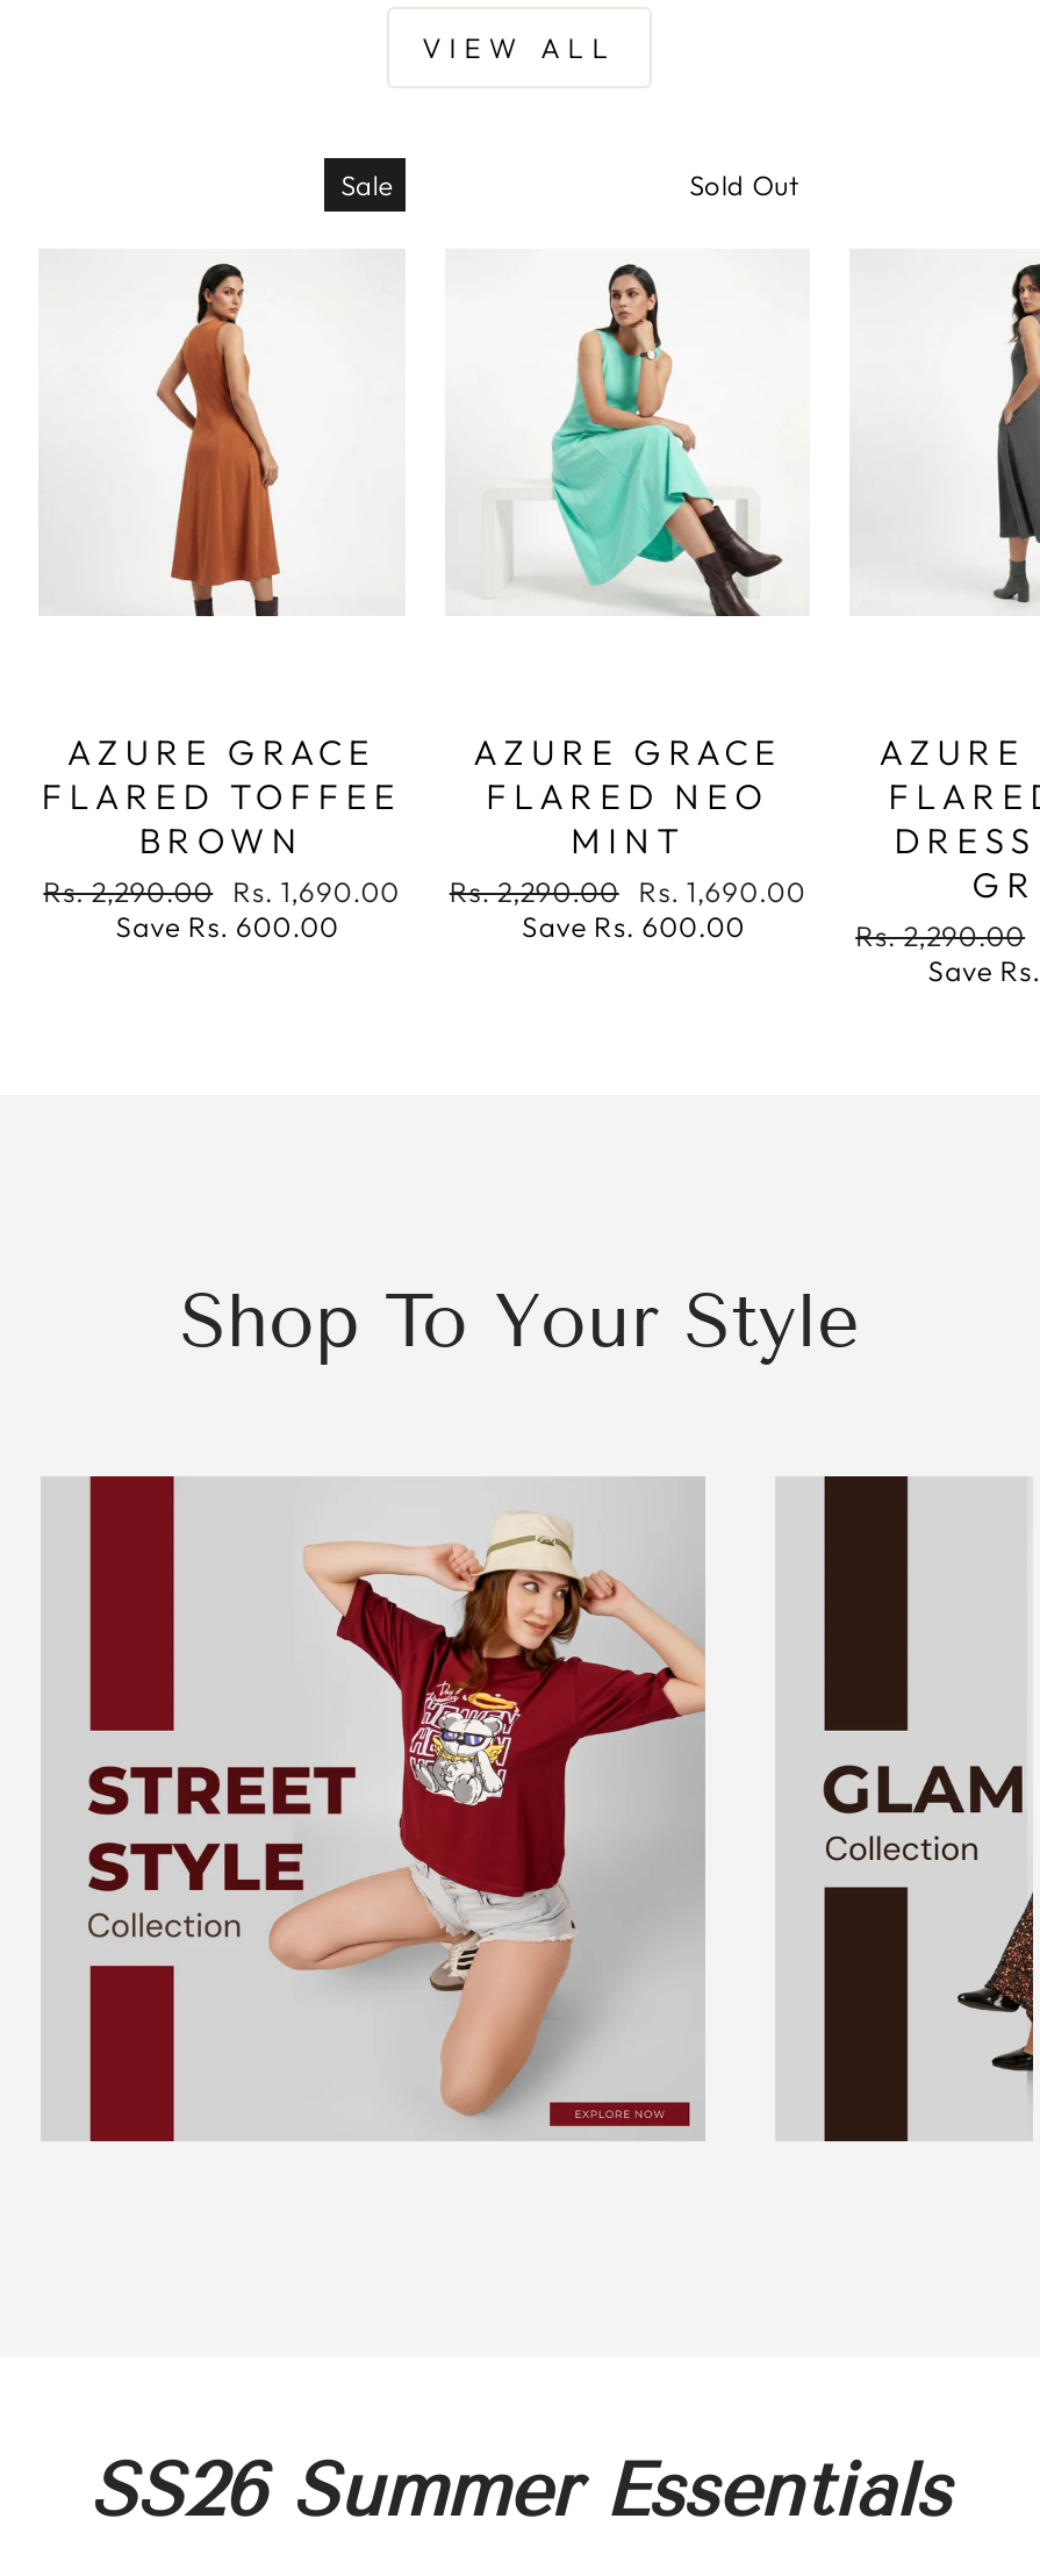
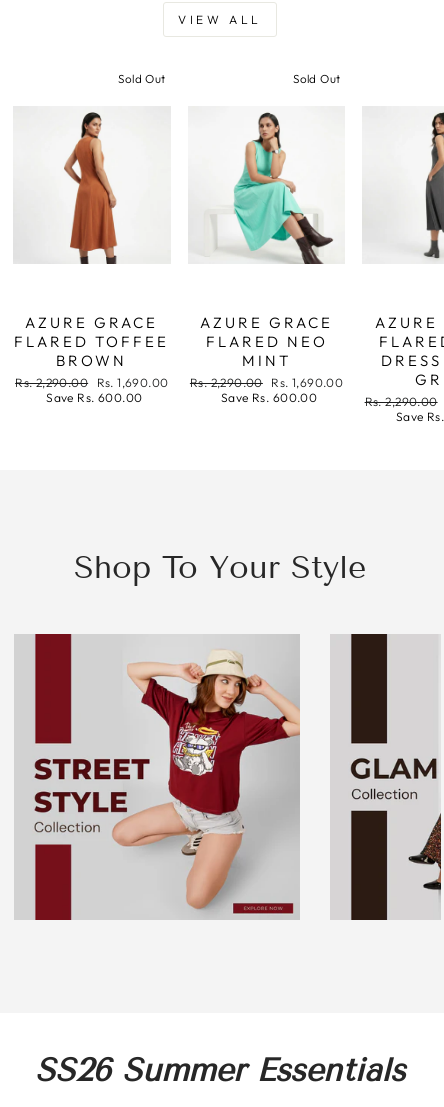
- Sale
+ Sold Out
